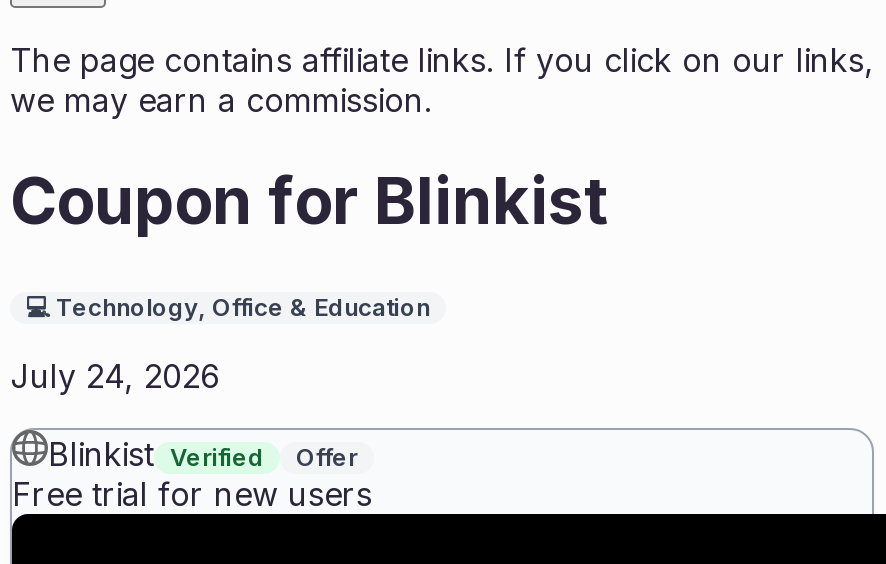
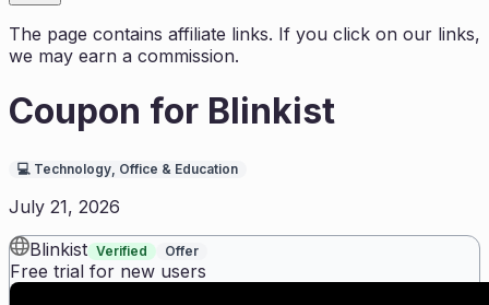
- July 24, 2026
+ July 21, 2026
